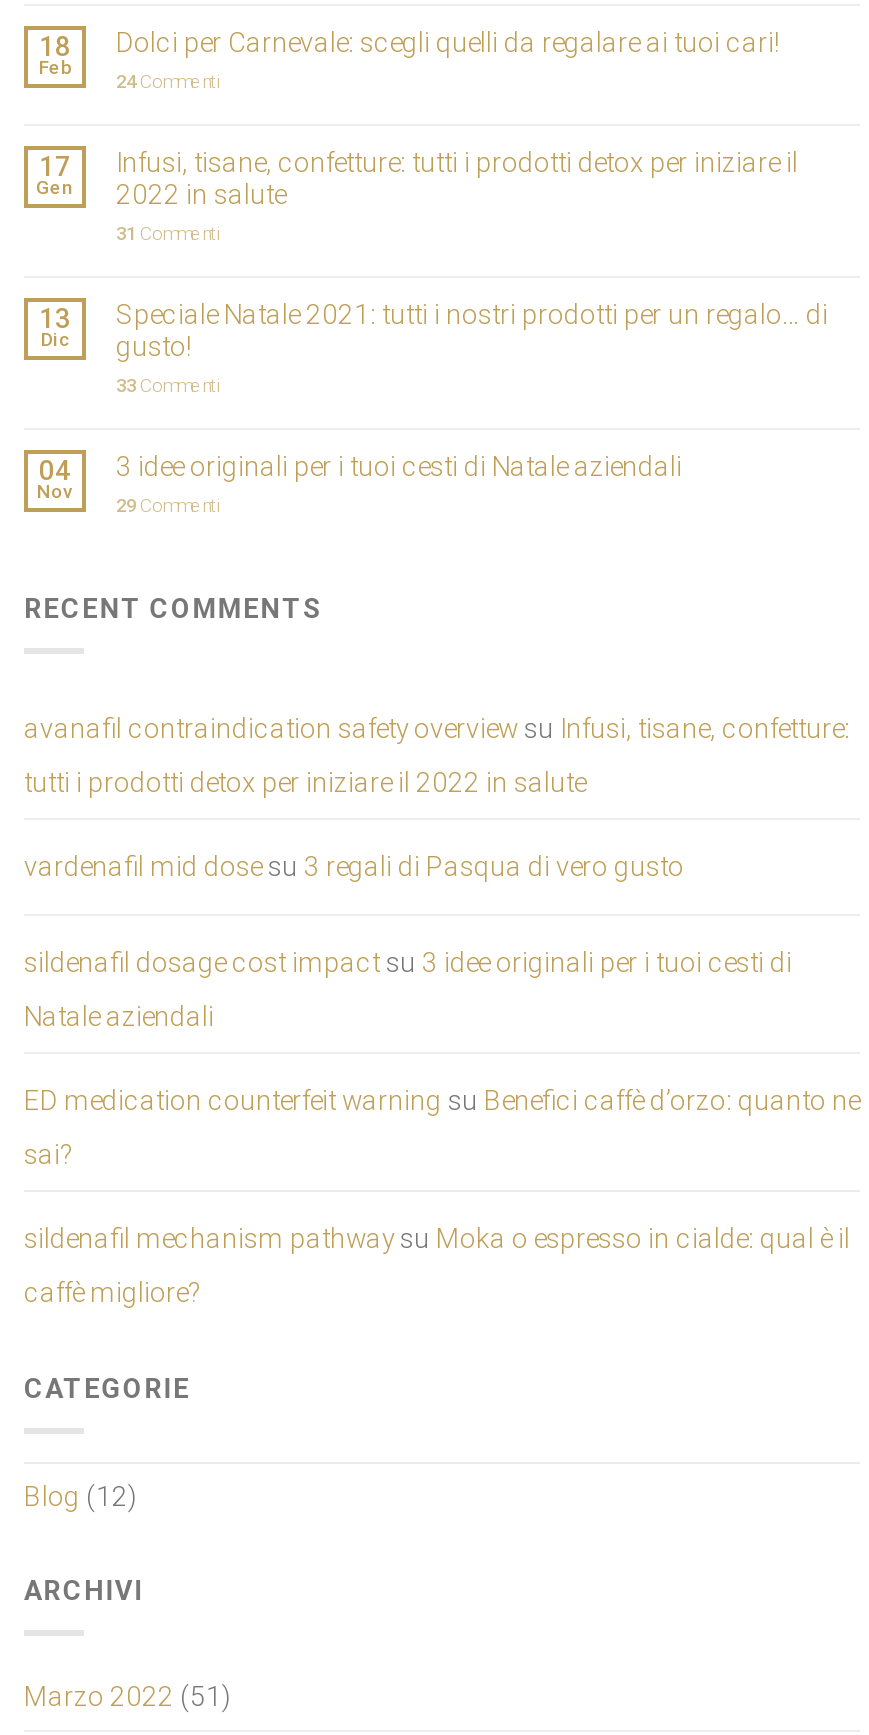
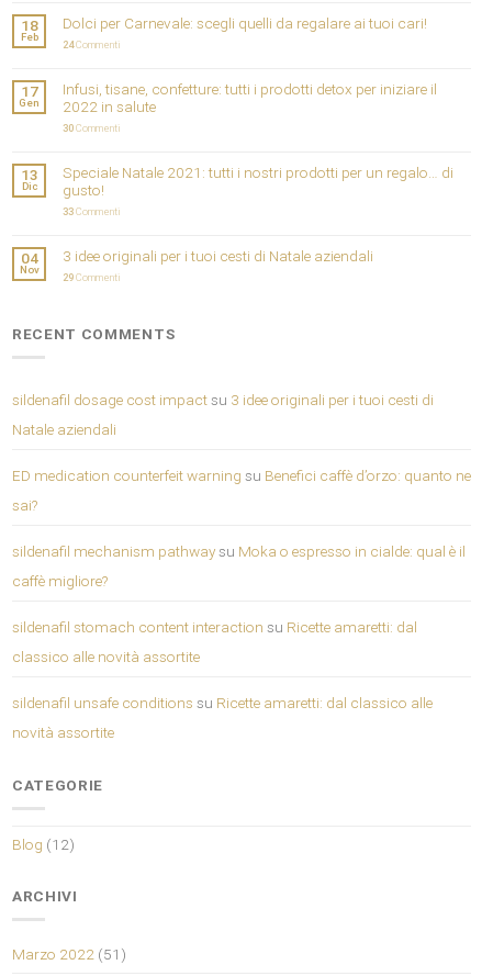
- 31 Commenti
+ 30 Commenti

- avanafil contraindication safety overview su Infusi, tisane, confetture:
- tutti i prodotti detox per iniziare il 2022 in salute
- vardenafil mid dose su 3 regali di Pasqua di vero gusto

moved up: sildenafil dosage cost impact su 3 idee originali per i tuoi cesti di | Natale aziendali | ED medication counterfeit warning su Benefici caffè d’orzo: quanto ne | sai? | sildenafil mechanism pathway su Moka o espresso in cialde: qual è il | caffè migliore?

+ sildenafil stomach content interaction su Ricette amaretti: dal
+ classico alle novità assortite
+ sildenafil unsafe conditions su Ricette amaretti: dal classico alle
+ novità assortite
